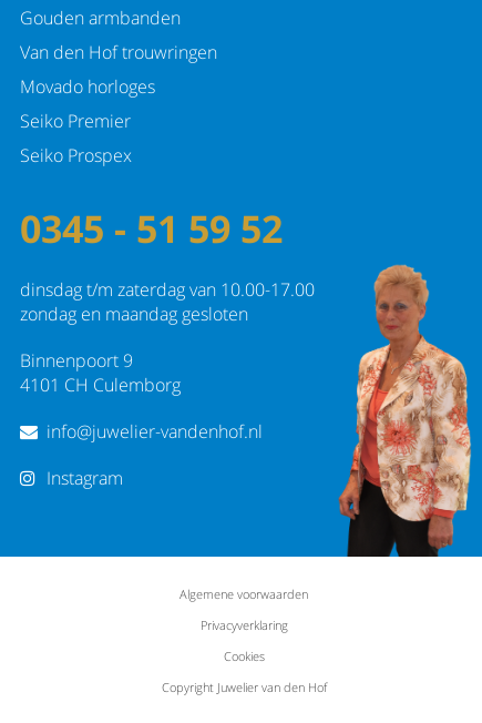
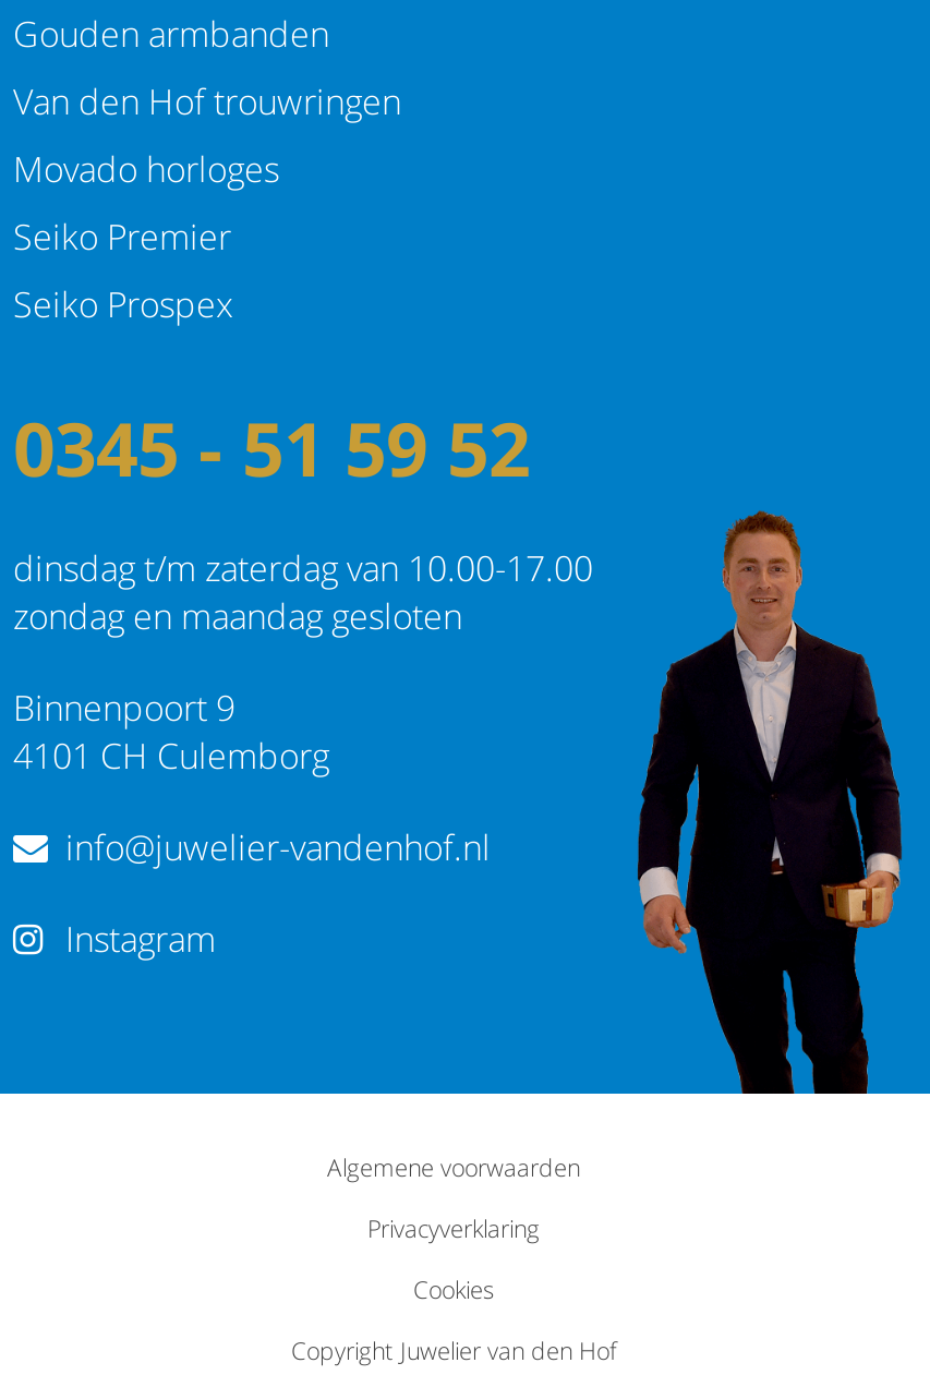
- [image]
+ [image]
